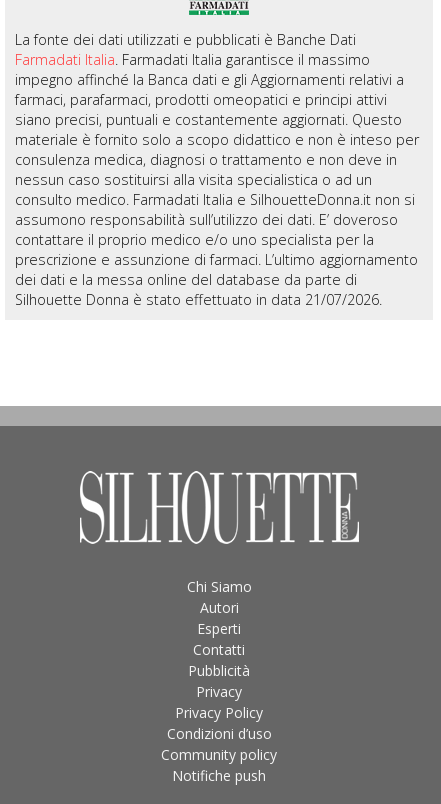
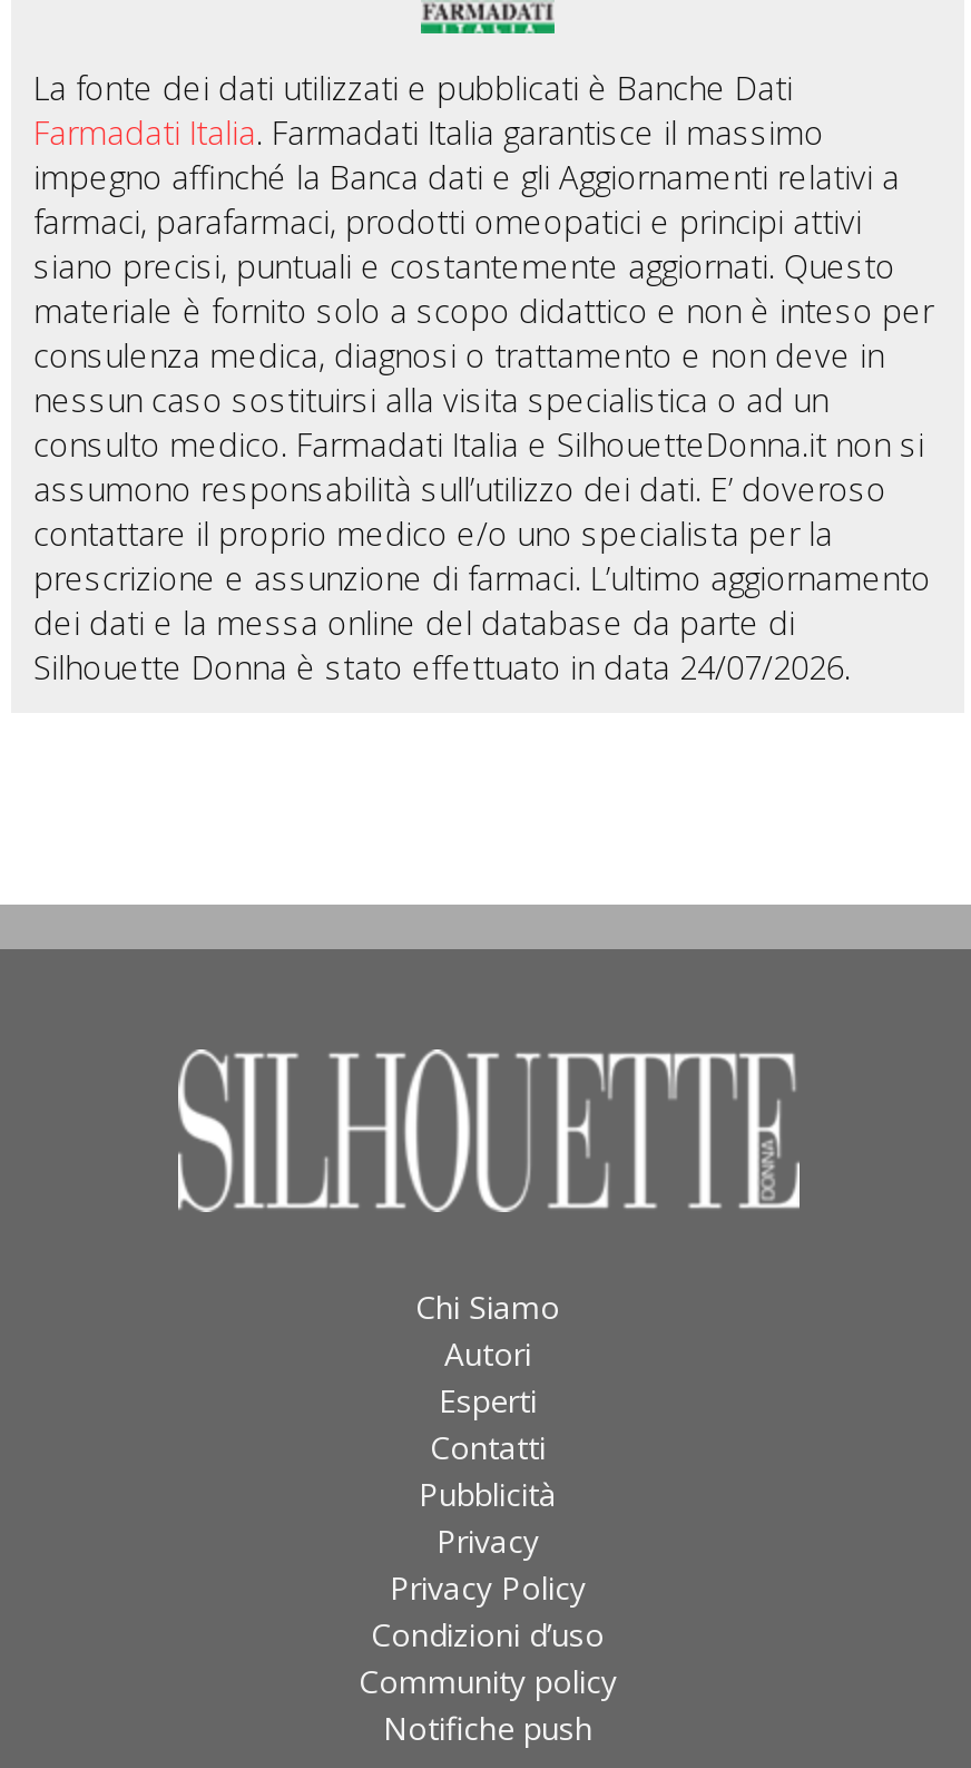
- Silhouette Donna è stato effettuato in data 21/07/2026.
+ Silhouette Donna è stato effettuato in data 24/07/2026.
